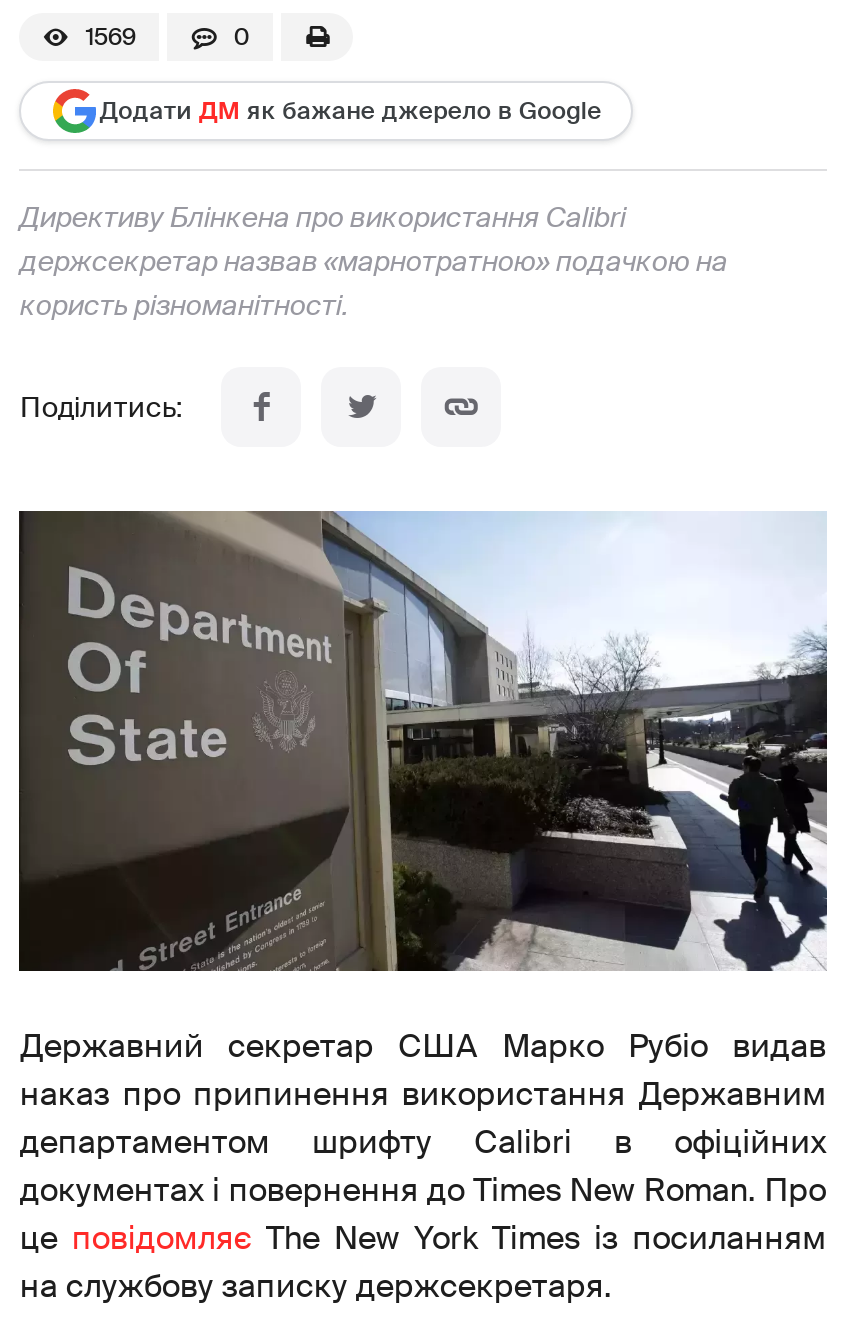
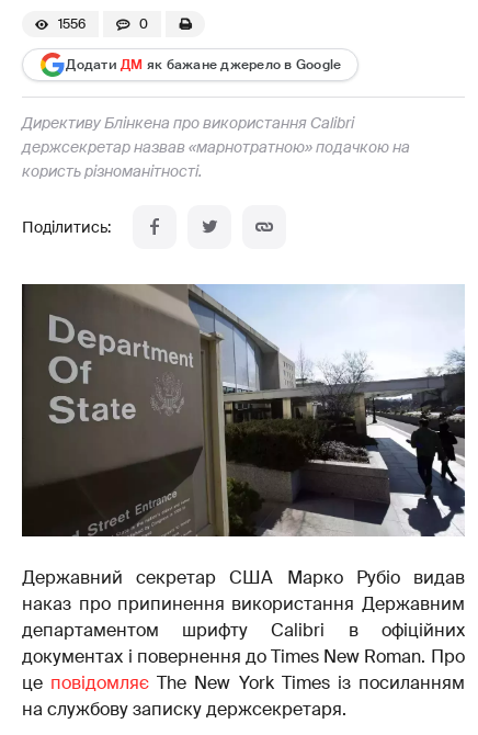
- 1569
+ 1556
